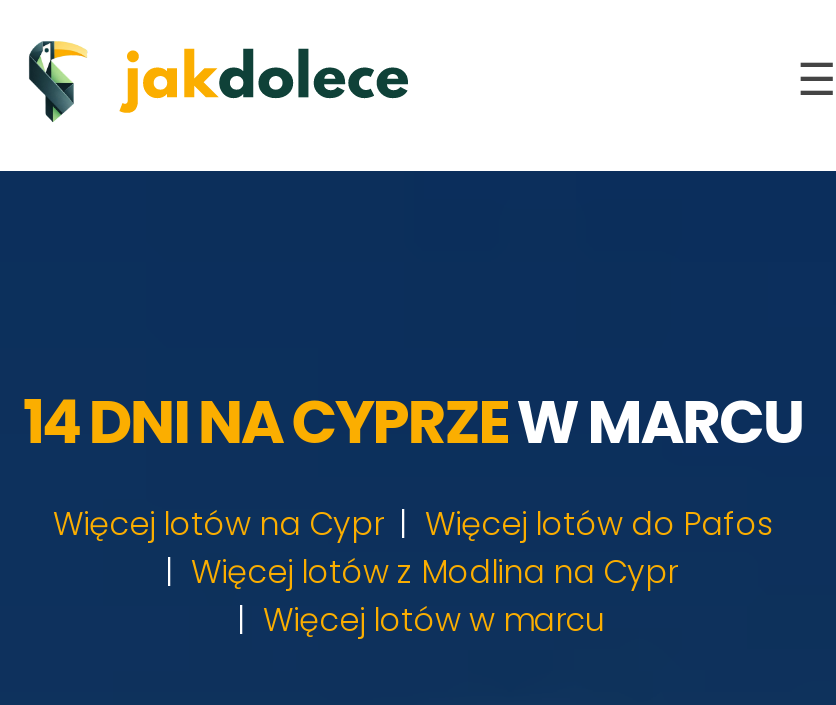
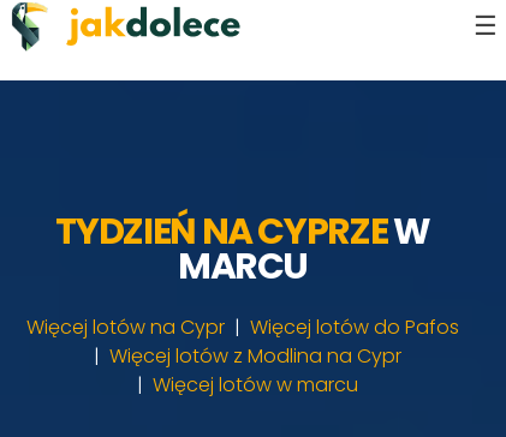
- 14 DNI NA CYPRZEW MARCU
+ TYDZIEŃ NA CYPRZEW
+ MARCU
